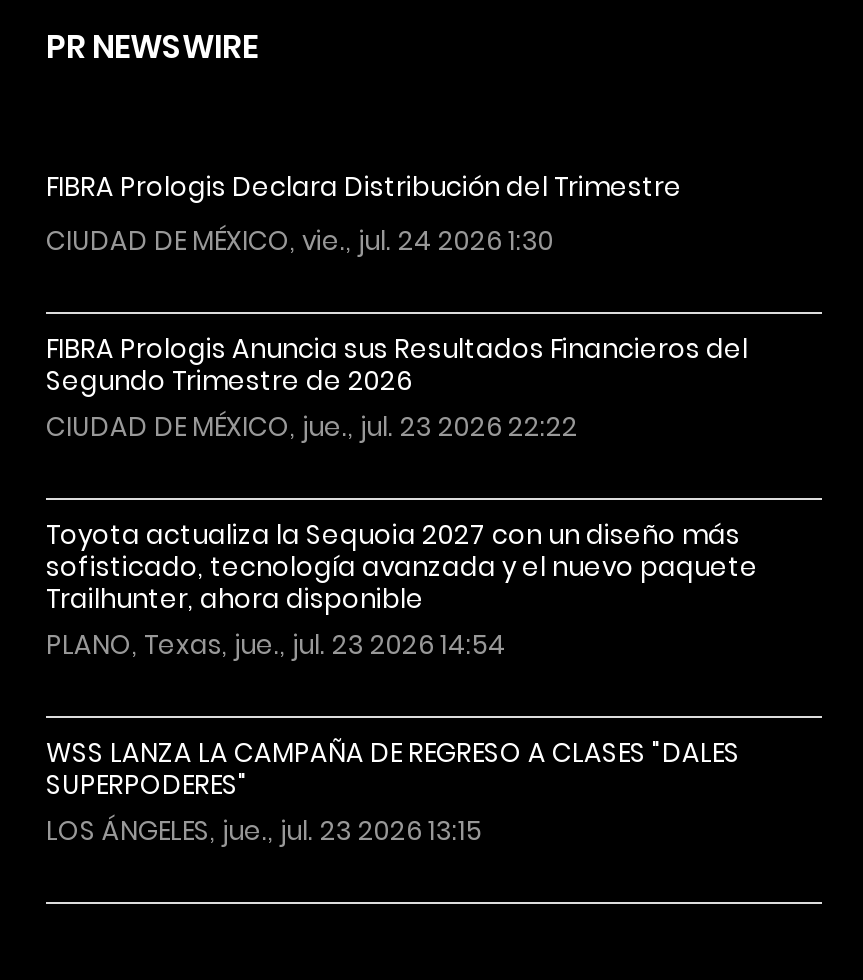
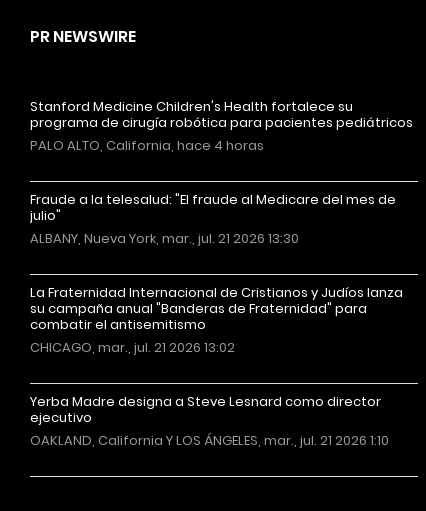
- FIBRA Prologis Declara Distribución del Trimestre
- CIUDAD DE MÉXICO, vie., jul. 24 2026 1:30
+ Stanford Medicine Children's Health fortalece su
+ programa de cirugía robótica para pacientes pediátricos
+ PALO ALTO, California, hace 4 horas

- FIBRA Prologis Anuncia sus Resultados Financieros del
- Segundo Trimestre de 2026
- CIUDAD DE MÉXICO, jue., jul. 23 2026 22:22
+ Fraude a la telesalud: "El fraude al Medicare del mes de
+ julio"
+ ALBANY, Nueva York, mar., jul. 21 2026 13:30

- Toyota actualiza la Sequoia 2027 con un diseño más
- sofisticado, tecnología avanzada y el nuevo paquete
- Trailhunter, ahora disponible
- PLANO, Texas, jue., jul. 23 2026 14:54
+ La Fraternidad Internacional de Cristianos y Judíos lanza
+ su campaña anual "Banderas de Fraternidad" para
+ combatir el antisemitismo
+ CHICAGO, mar., jul. 21 2026 13:02

- WSS LANZA LA CAMPAÑA DE REGRESO A CLASES "DALES
- SUPERPODERES"
- LOS ÁNGELES, jue., jul. 23 2026 13:15
+ Yerba Madre designa a Steve Lesnard como director
+ ejecutivo
+ OAKLAND, California Y LOS ÁNGELES, mar., jul. 21 2026 1:10
